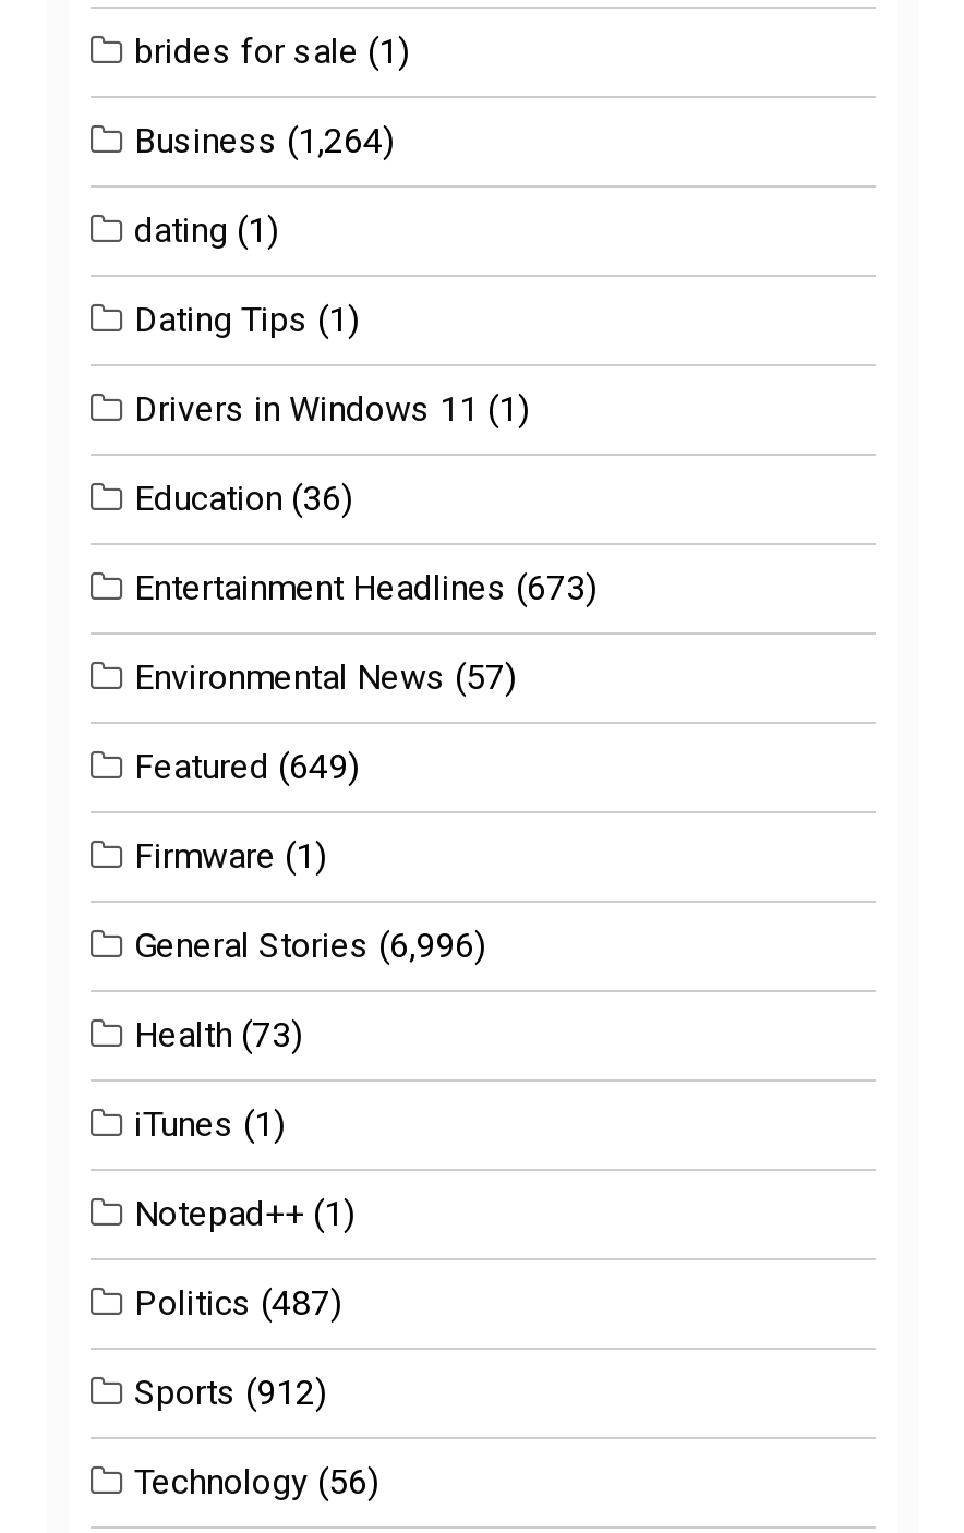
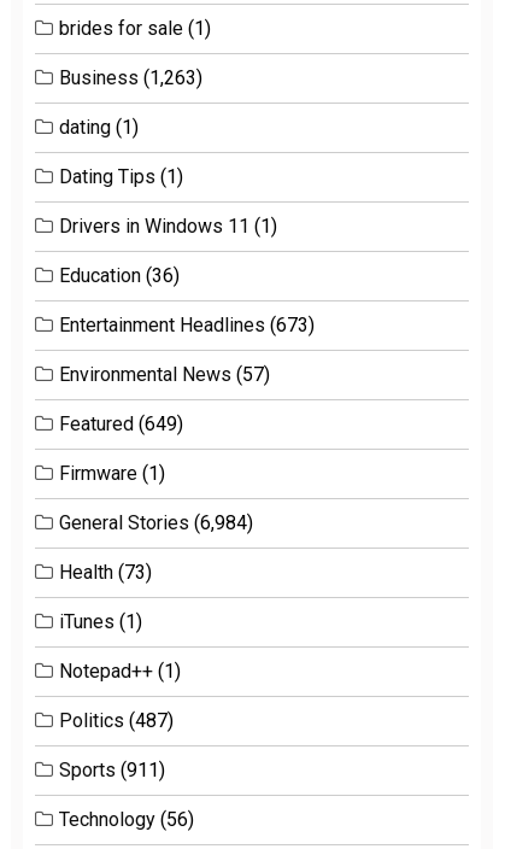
- Business (1,264)
+ Business (1,263)

- General Stories (6,996)
+ General Stories (6,984)

- Sports (912)
+ Sports (911)
